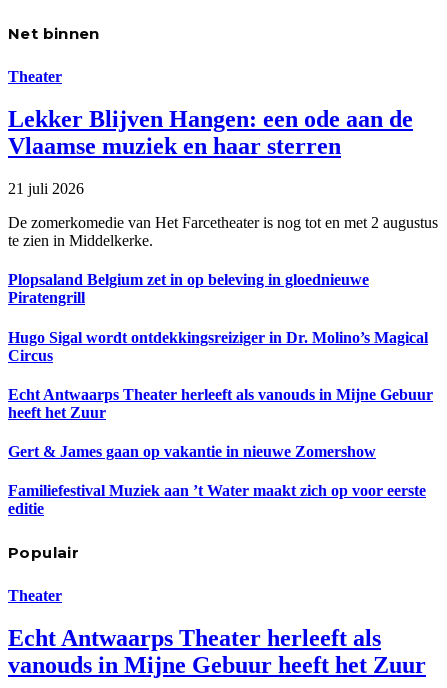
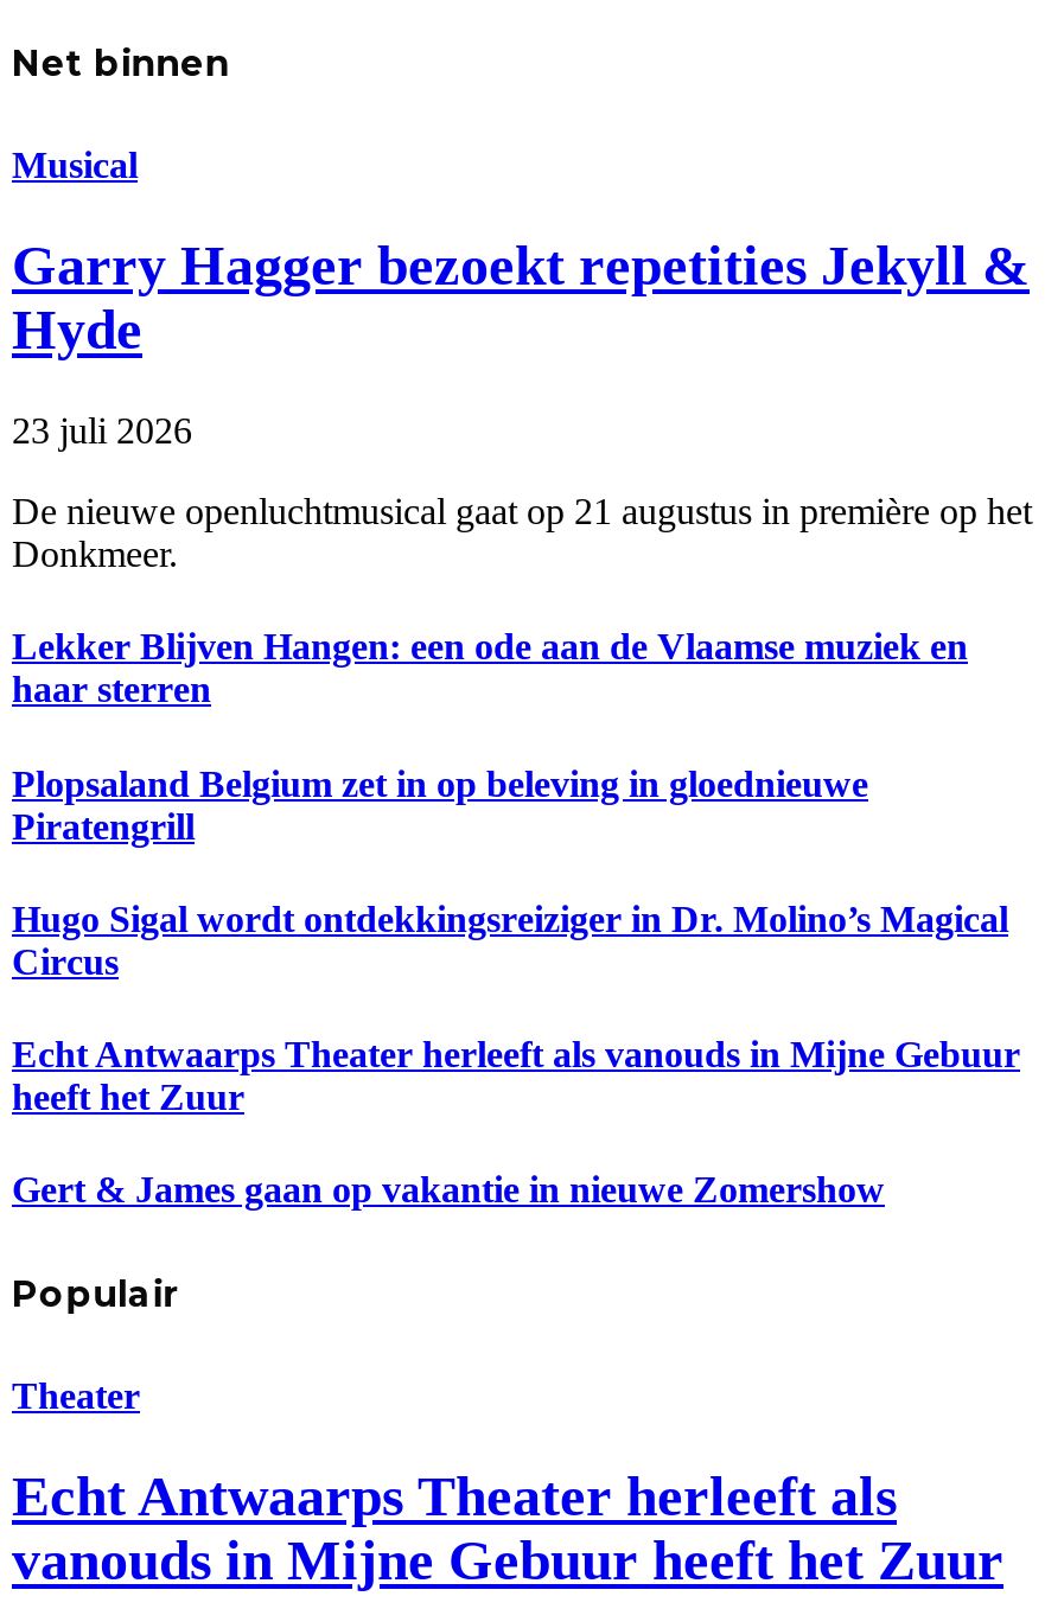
- Theater
- Lekker Blijven Hangen: een ode aan de
- Vlaamse muziek en haar sterren
- 21 juli 2026
- De zomerkomedie van Het Farcetheater is nog tot en met 2 augustus
- te zien in Middelkerke.
+ Musical
+ Garry Hagger bezoekt repetities Jekyll &
+ Hyde
+ 23 juli 2026
+ De nieuwe openluchtmusical gaat op 21 augustus in première op het
+ Donkmeer.
+ Lekker Blijven Hangen: een ode aan de Vlaamse muziek en
+ haar sterren

moved down: Plopsaland Belgium zet in op beleving in gloednieuwe | Piratengrill | Hugo Sigal wordt ontdekkingsreiziger in Dr. Molino’s Magical | Circus | Echt Antwaarps Theater herleeft als vanouds in Mijne Gebuur | heeft het Zuur | Gert & James gaan op vakantie in nieuwe Zomershow

- Familiefestival Muziek aan ’t Water maakt zich op voor eerste
- editie
